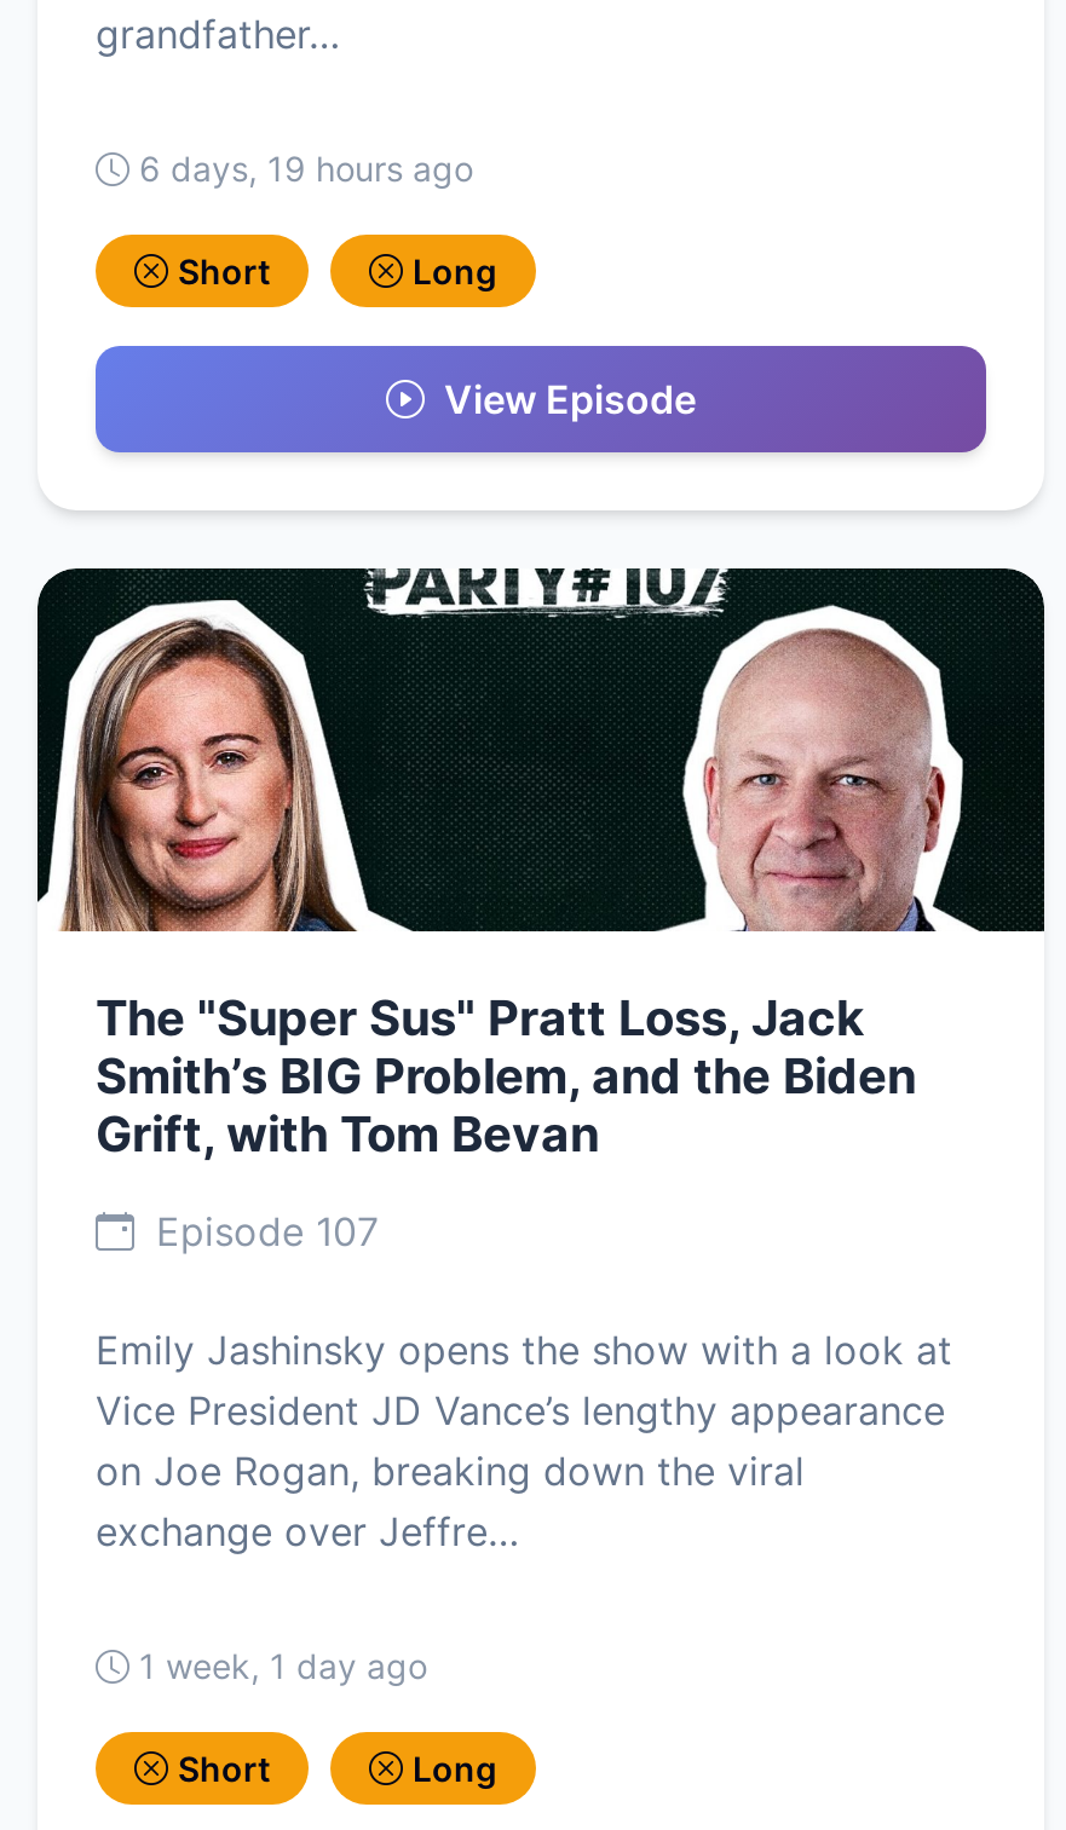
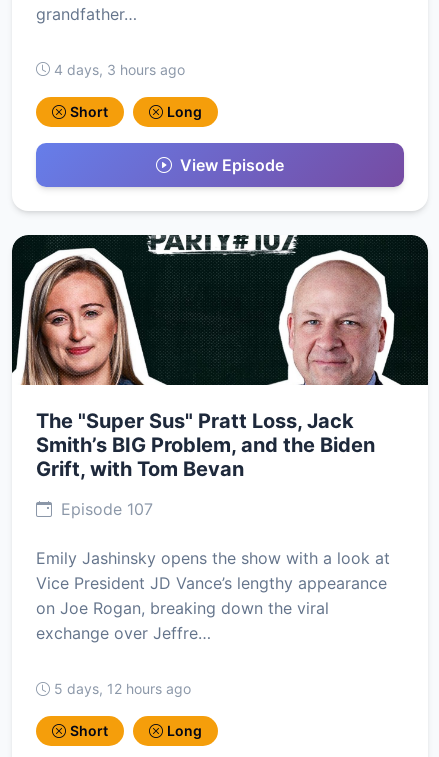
- 6 days, 19 hours ago
+ 4 days, 3 hours ago

- 1 week, 1 day ago
+ 5 days, 12 hours ago
